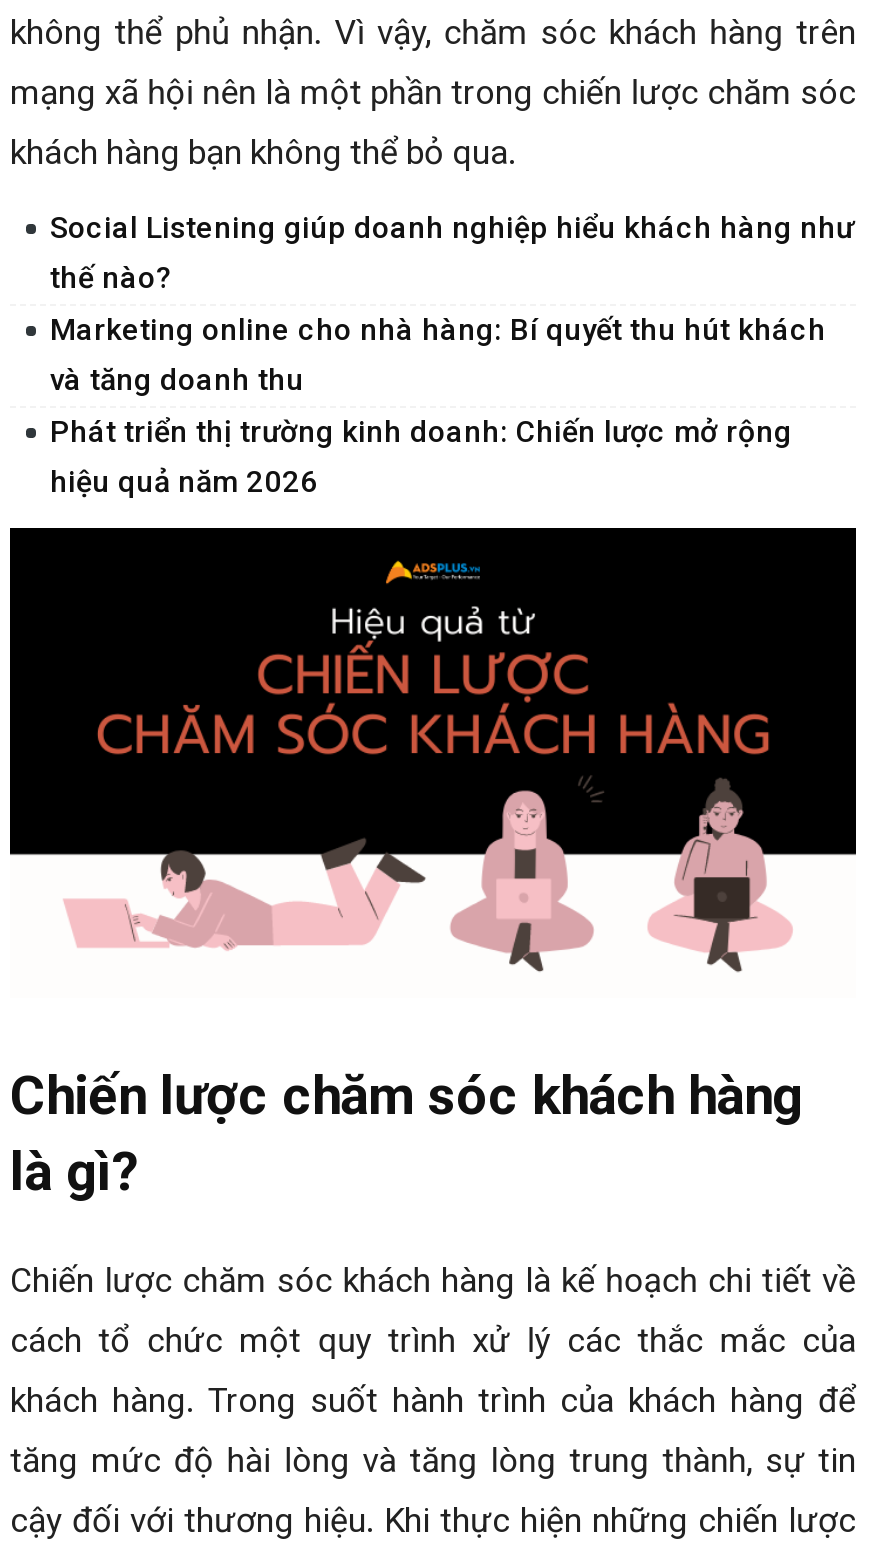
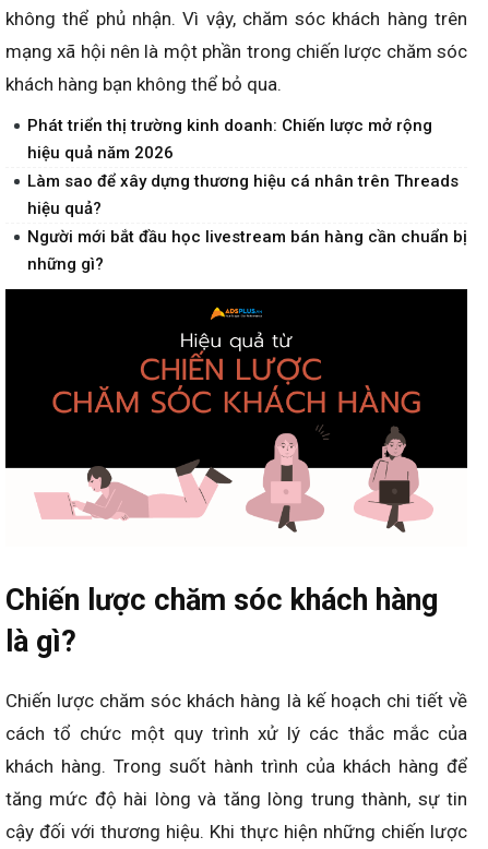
- Social Listening giúp doanh nghiệp hiểu khách hàng như
- thế nào?
- Marketing online cho nhà hàng: Bí quyết thu hút khách
- và tăng doanh thu

moved up: Phát triển thị trường kinh doanh: Chiến lược mở rộng | hiệu quả năm 2026

+ Làm sao để xây dựng thương hiệu cá nhân trên Threads
+ hiệu quả?
+ Người mới bắt đầu học livestream bán hàng cần chuẩn bị
+ những gì?
